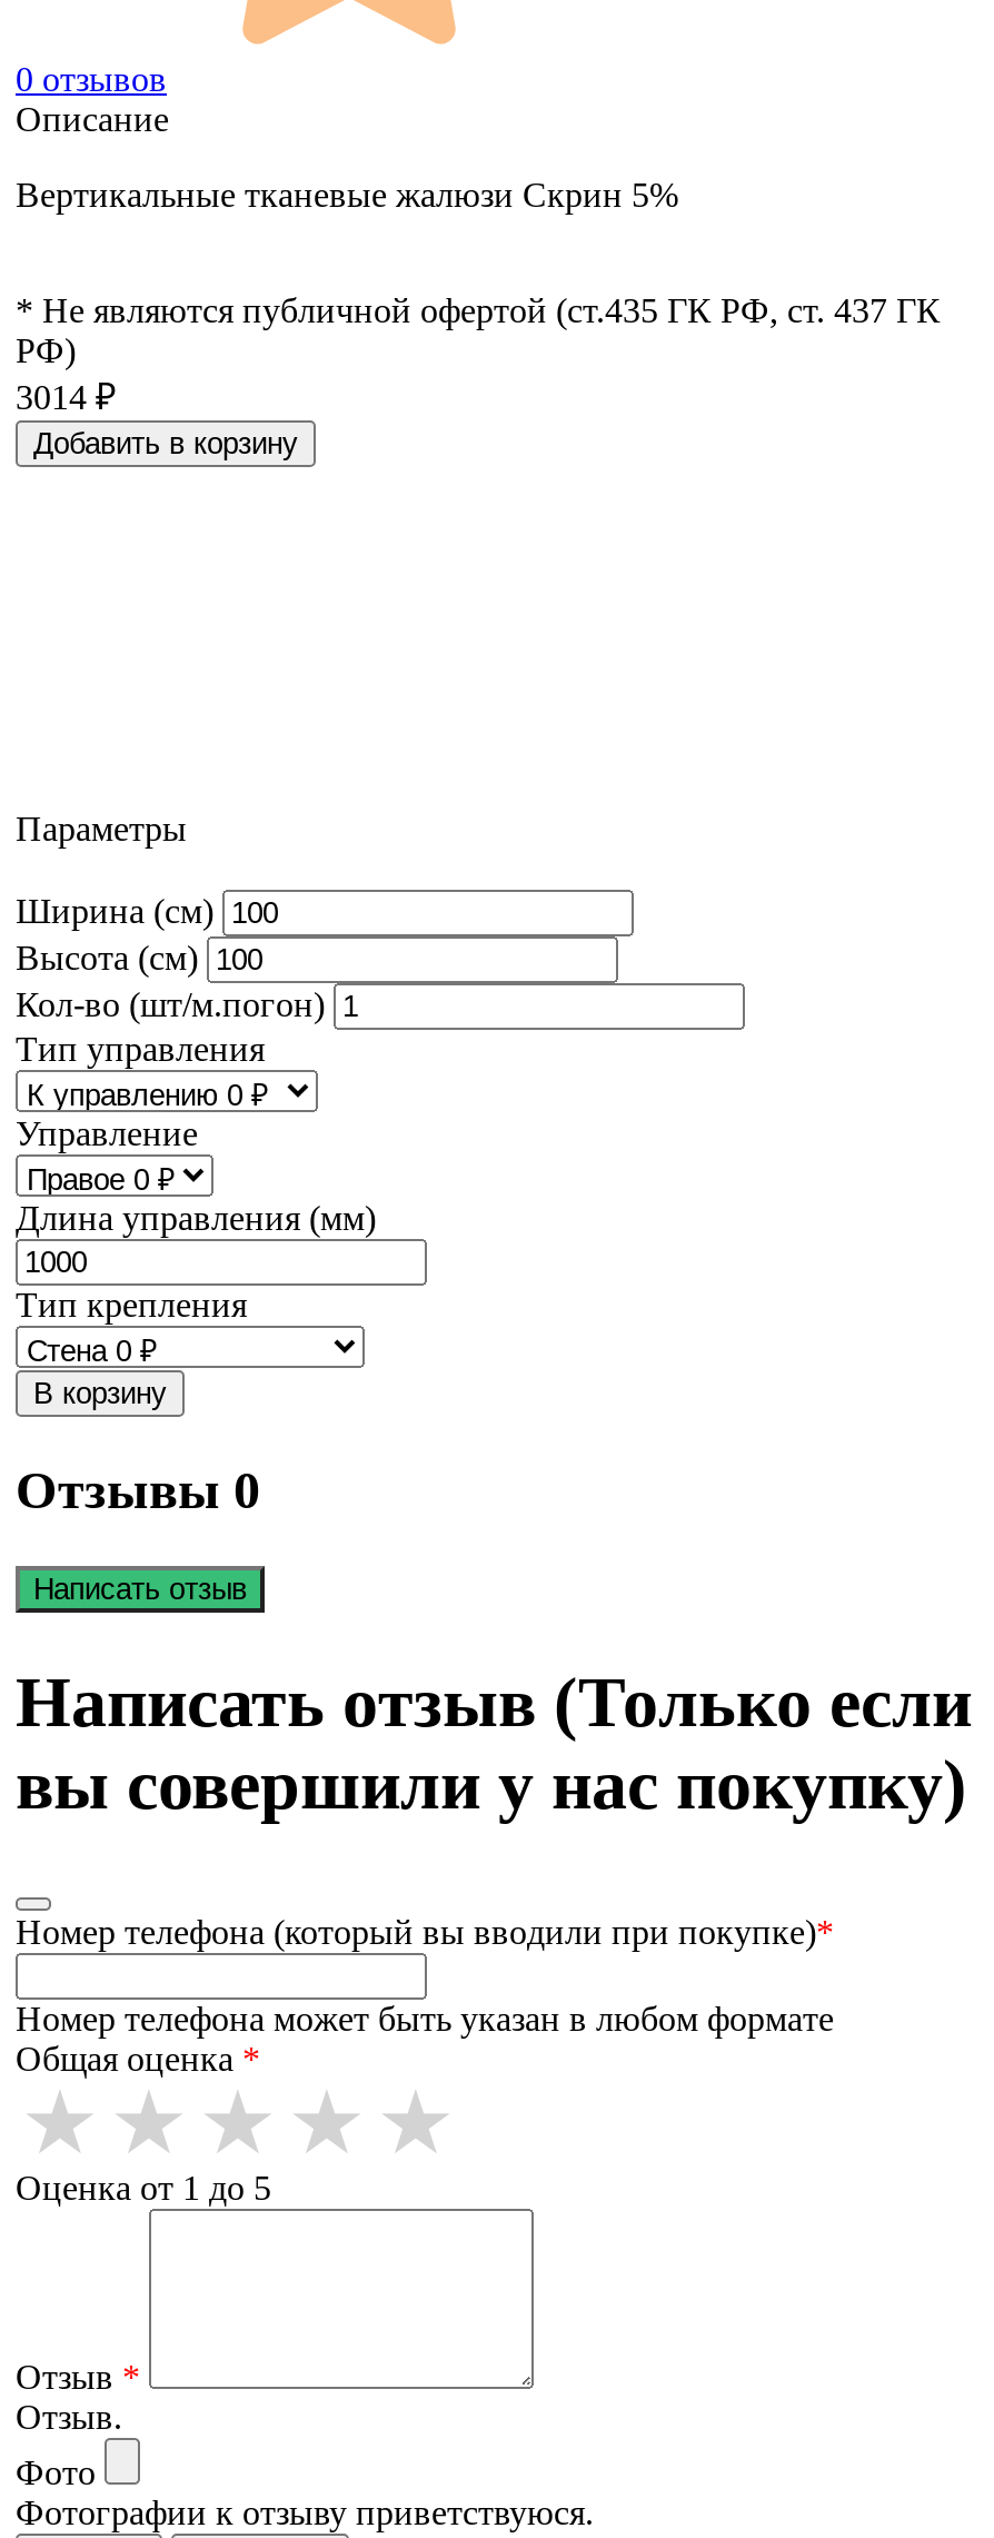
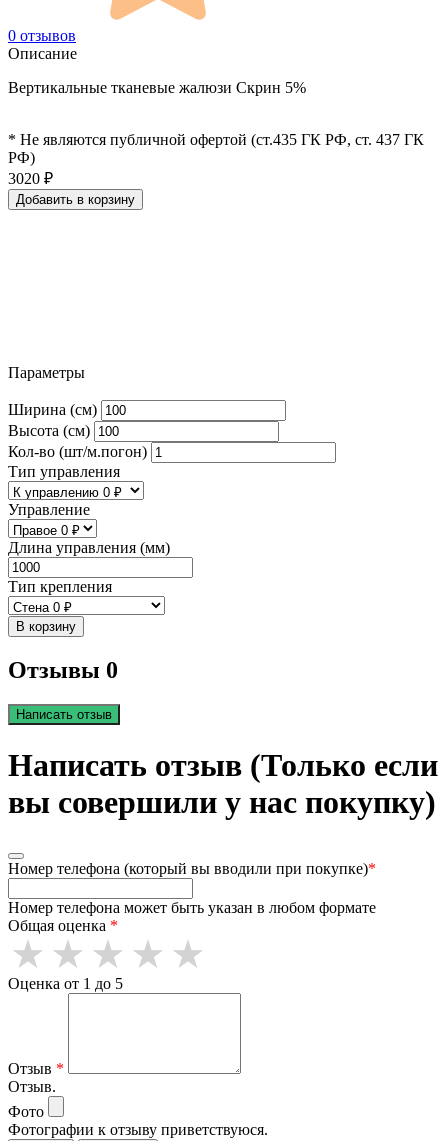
- 3014 ₽
+ 3020 ₽
